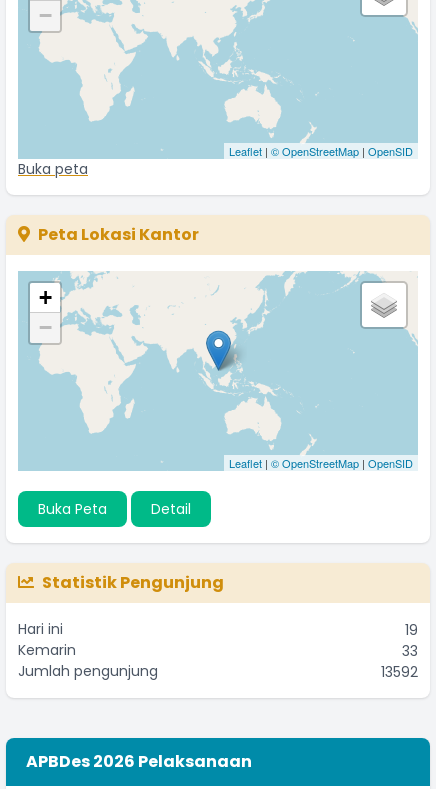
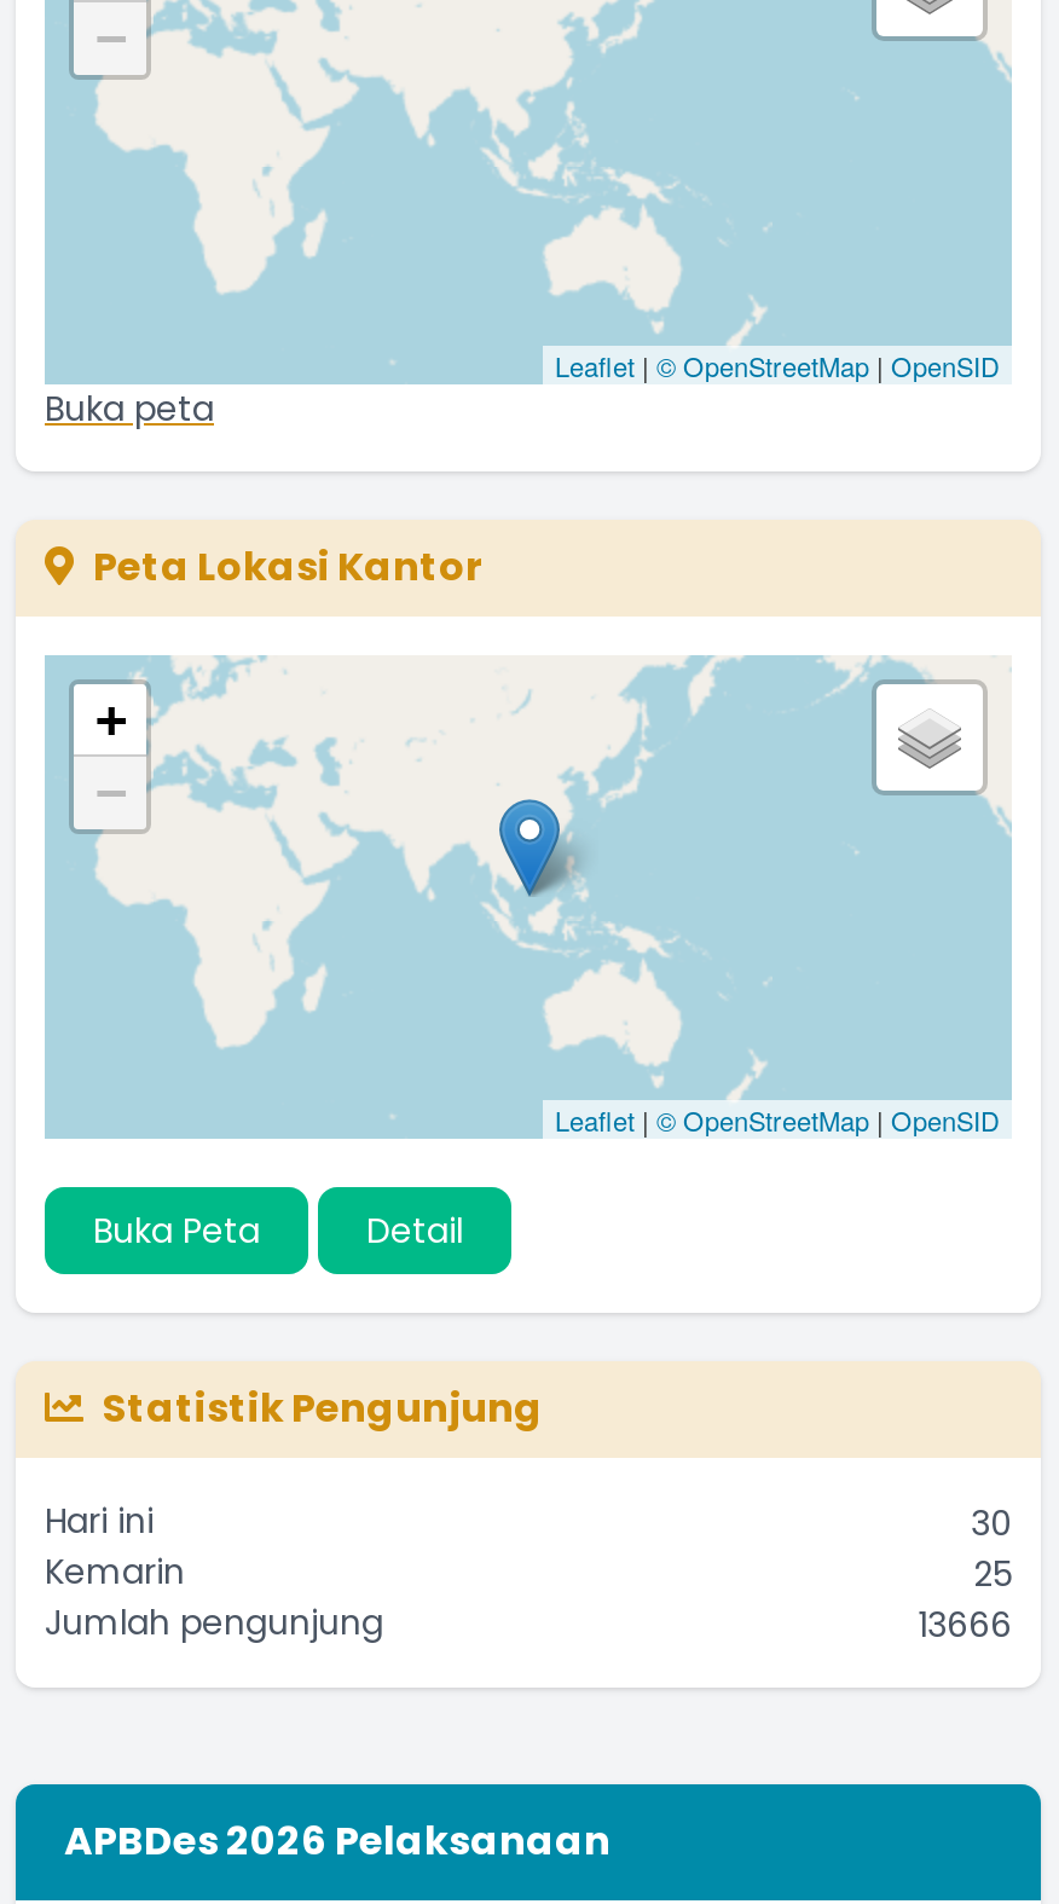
- 19
+ 30

- 33
+ 25

- 13592
+ 13666
